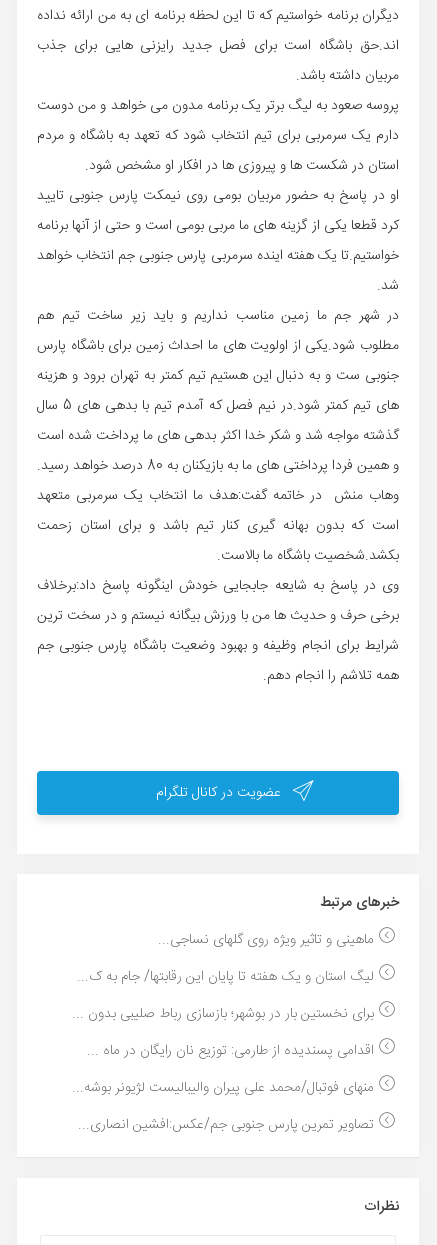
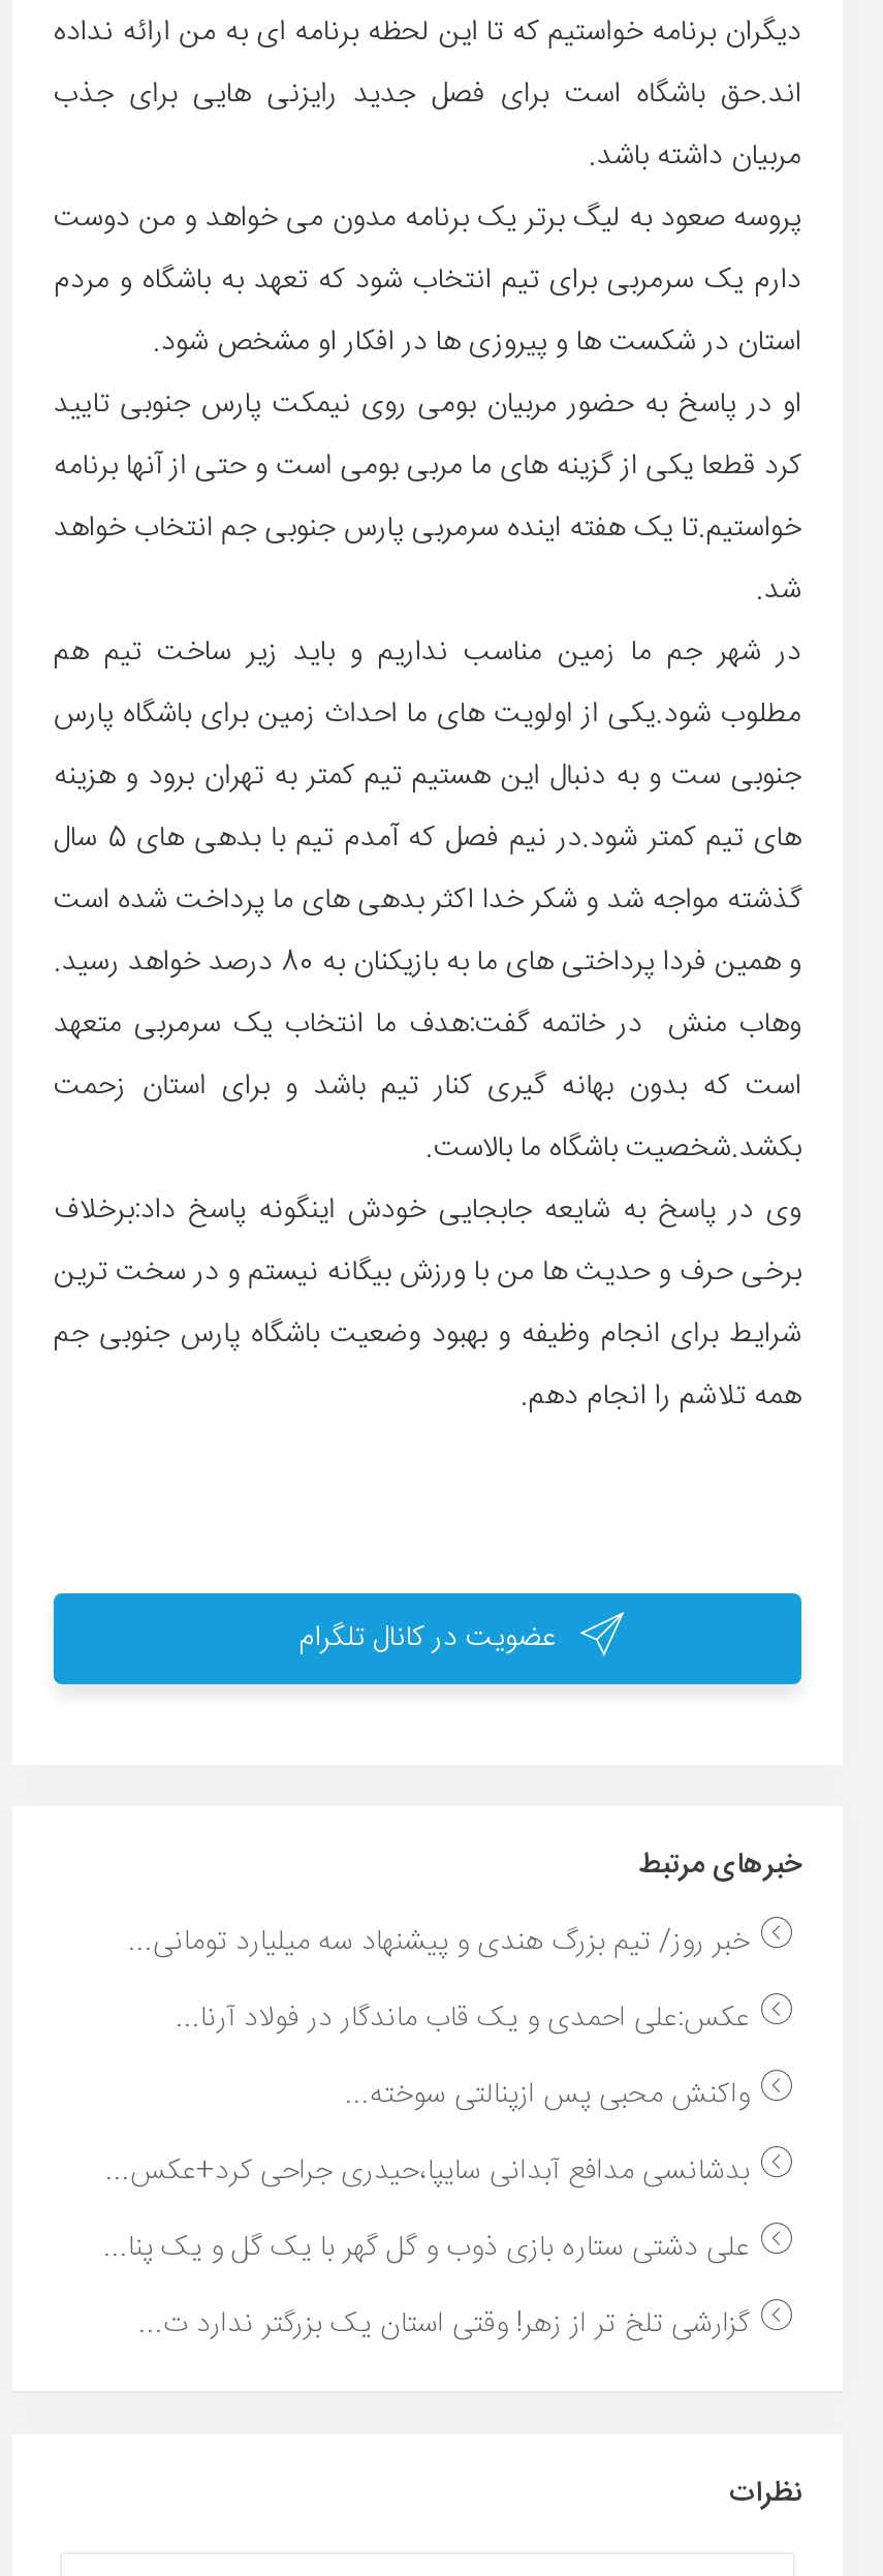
- ماهینی و تاثیر ویژه روی گلهای نساجی...
+ خبر روز/ تیم بزرگ هندی و پیشنهاد سه میلیارد تومانی...

- لیگ استان و یک هفته تا پایان این رقابتها/ جام به ک...
+ عکس:علی احمدی و یک قاب ماندگار در فولاد آرنا...

- برای نخستین بار در بوشهر؛ بازسازی رباط صلیبی بدون ...
+ واکنش محبی پس ازپنالتی سوخته...

- اقدامی پسندیده از طارمی: توزیع نان رایگان در ماه ...
+ بدشانسی مدافع آبدانی سایپا،حیدری جراحی کرد+عکس...

- منهای فوتبال/محمد علی پیران والیبالیست لژیونر بوشه...
+ علی دشتی ستاره بازی ذوب و گل گهر با یک گل و یک پنا...

- تصاویر تمرین پارس جنوبی جم/عکس:افشین انصاری...
+ گزارشی تلخ تر از زهر! وقتی استان یک بزرگتر ندارد ت...
